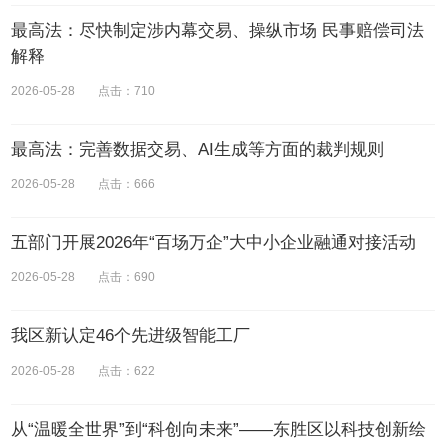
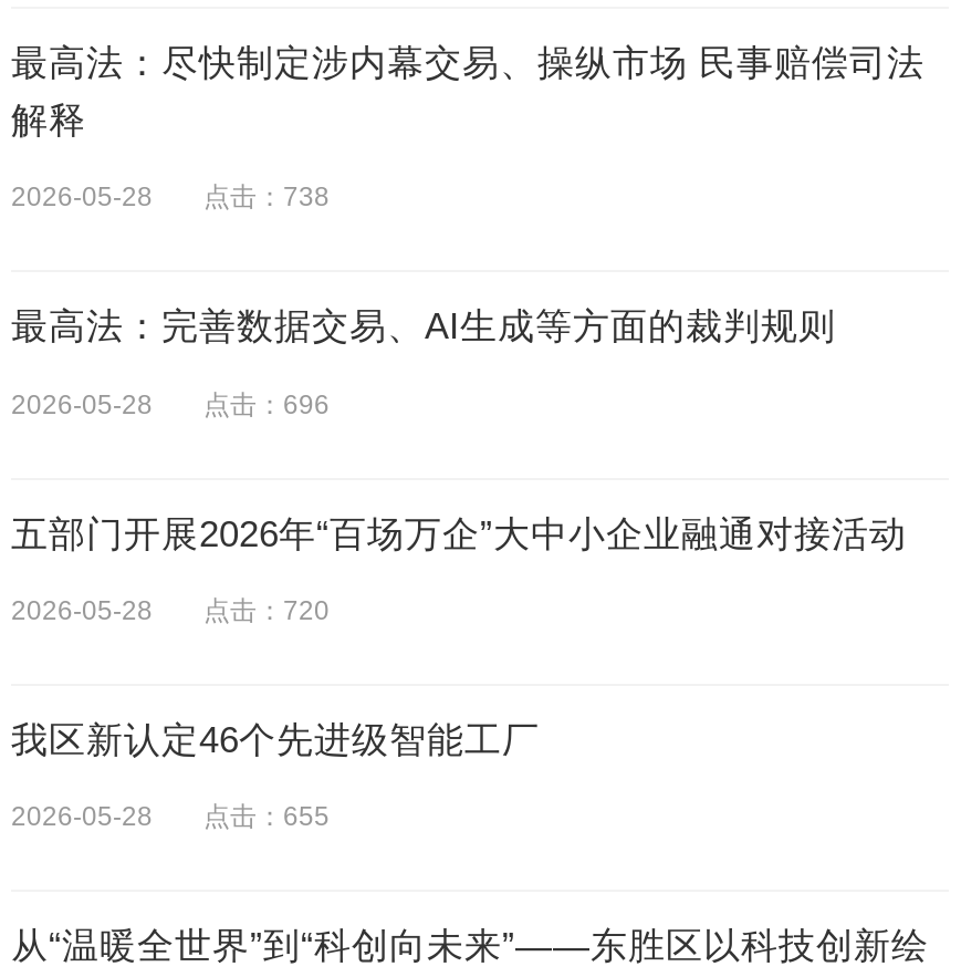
- 2026-05-28 点击：710
+ 2026-05-28 点击：738

- 2026-05-28 点击：666
+ 2026-05-28 点击：696

- 2026-05-28 点击：690
+ 2026-05-28 点击：720

- 2026-05-28 点击：622
+ 2026-05-28 点击：655
